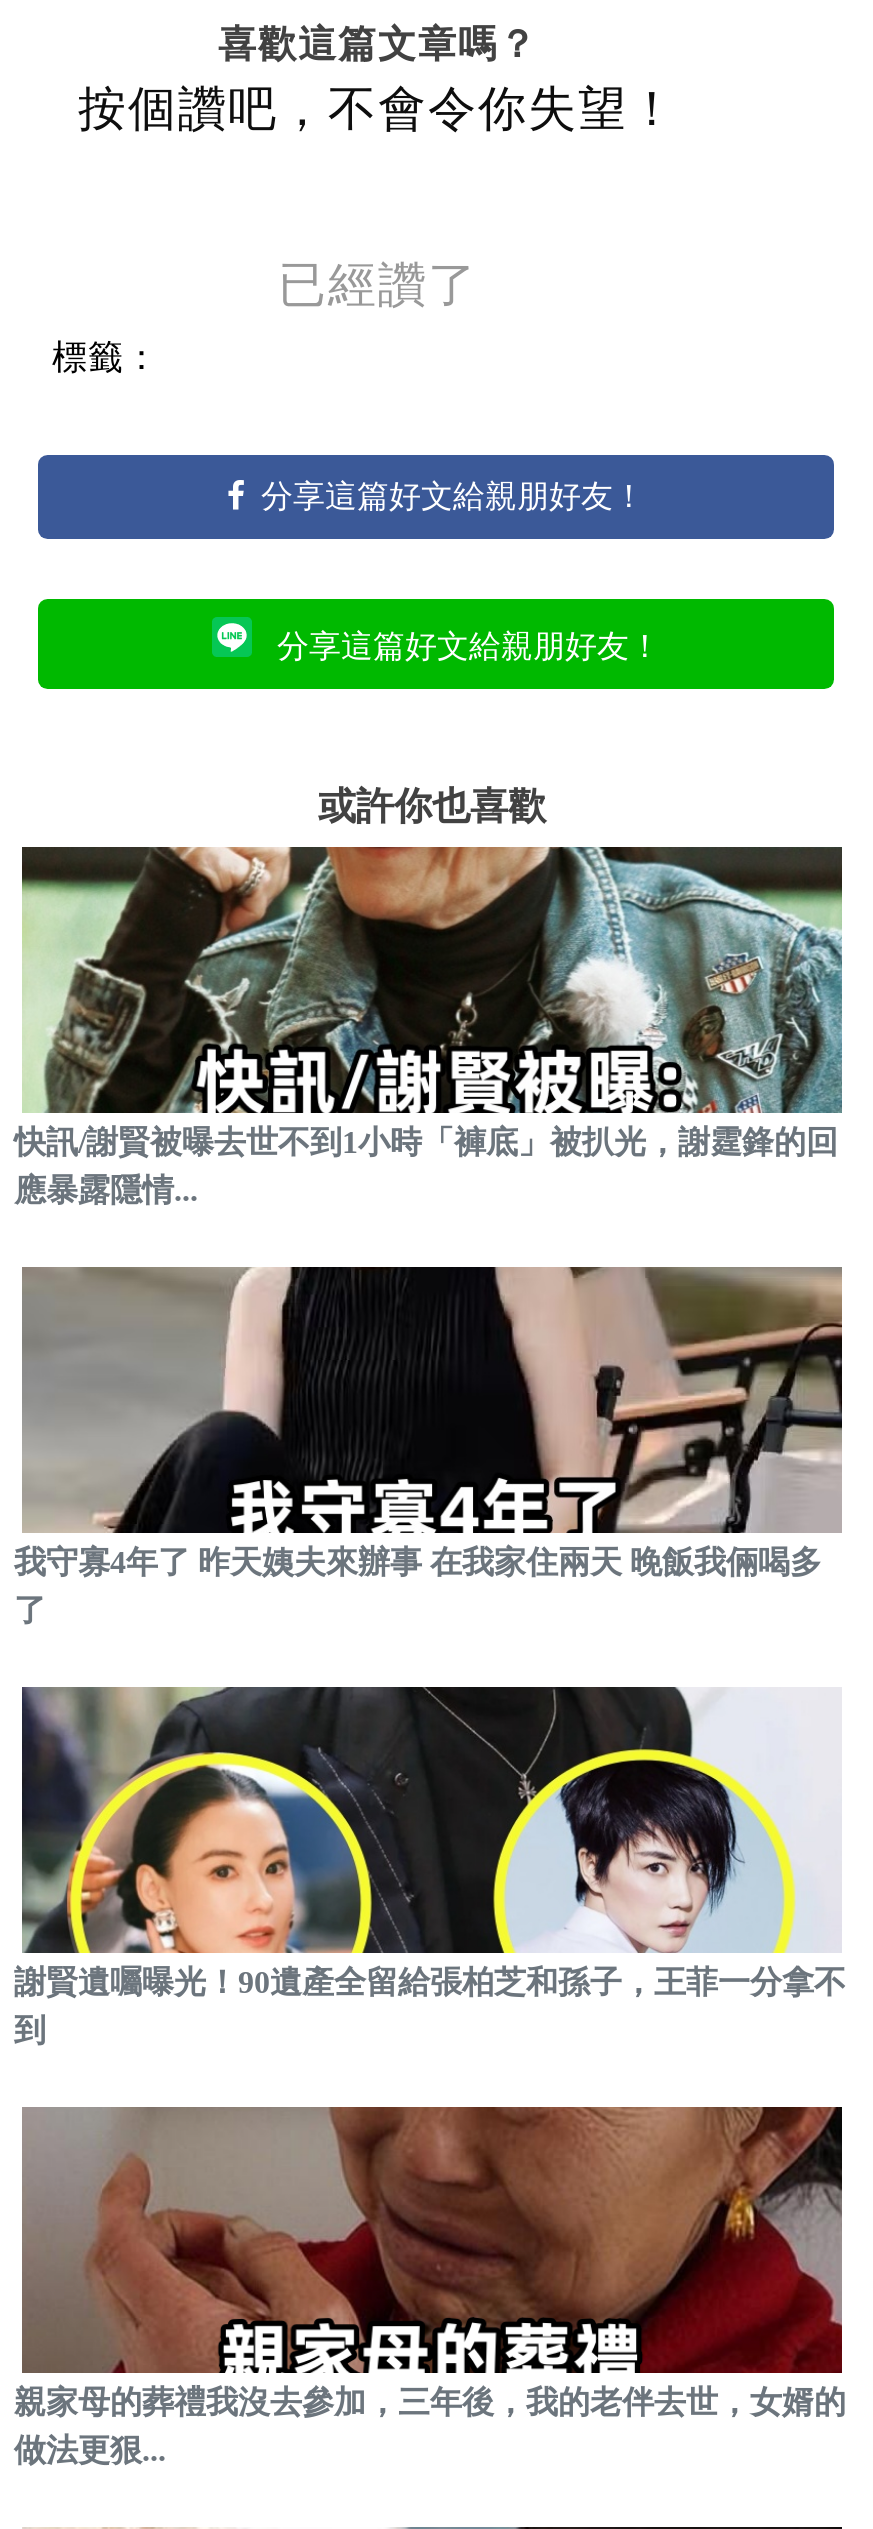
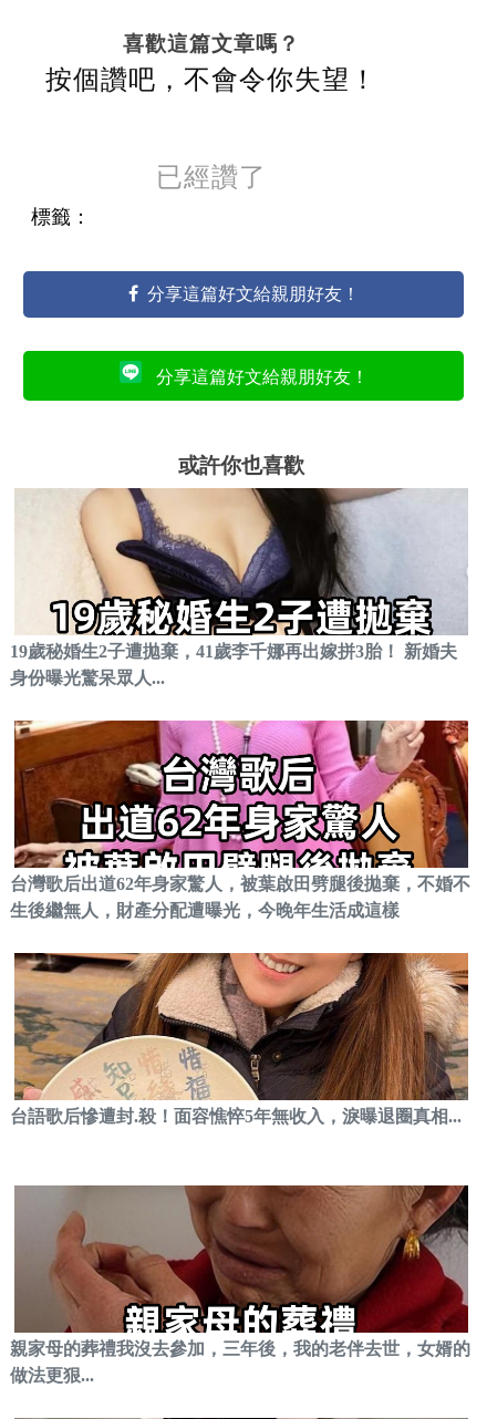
- [image]
- 快訊/謝賢被曝去世不到1小時「褲底」被扒光，謝霆鋒的回
- 應暴露隱情...
+ [image]
+ 19歲秘婚生2子遭拋棄，41歲李千娜再出嫁拼3胎！ 新婚夫
+ 身份曝光驚呆眾人...

- [image]
- 我守寡4年了 昨天姨夫來辦事 在我家住兩天 晚飯我倆喝多
- 了
+ [image]
+ 台灣歌后出道62年身家驚人，被葉啟田劈腿後拋棄，不婚不
+ 生後繼無人，財產分配遭曝光，今晚年生活成這樣

- [image]
- 謝賢遺囑曝光！90遺產全留給張柏芝和孫子，王菲一分拿不
- 到
+ [image]
+ 台語歌后慘遭封.殺！面容憔悴5年無收入，淚曝退圈真相...
